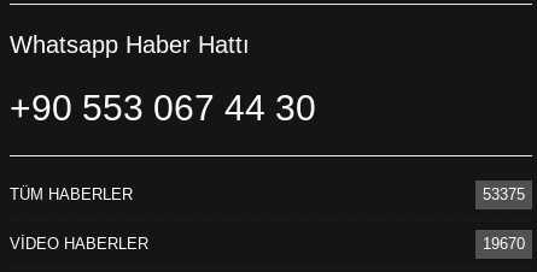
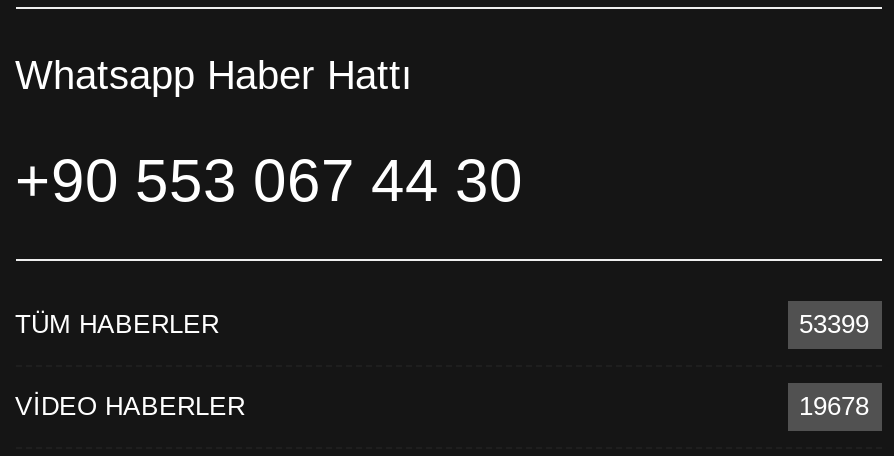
- 53375
+ 53399

- 19670
+ 19678
